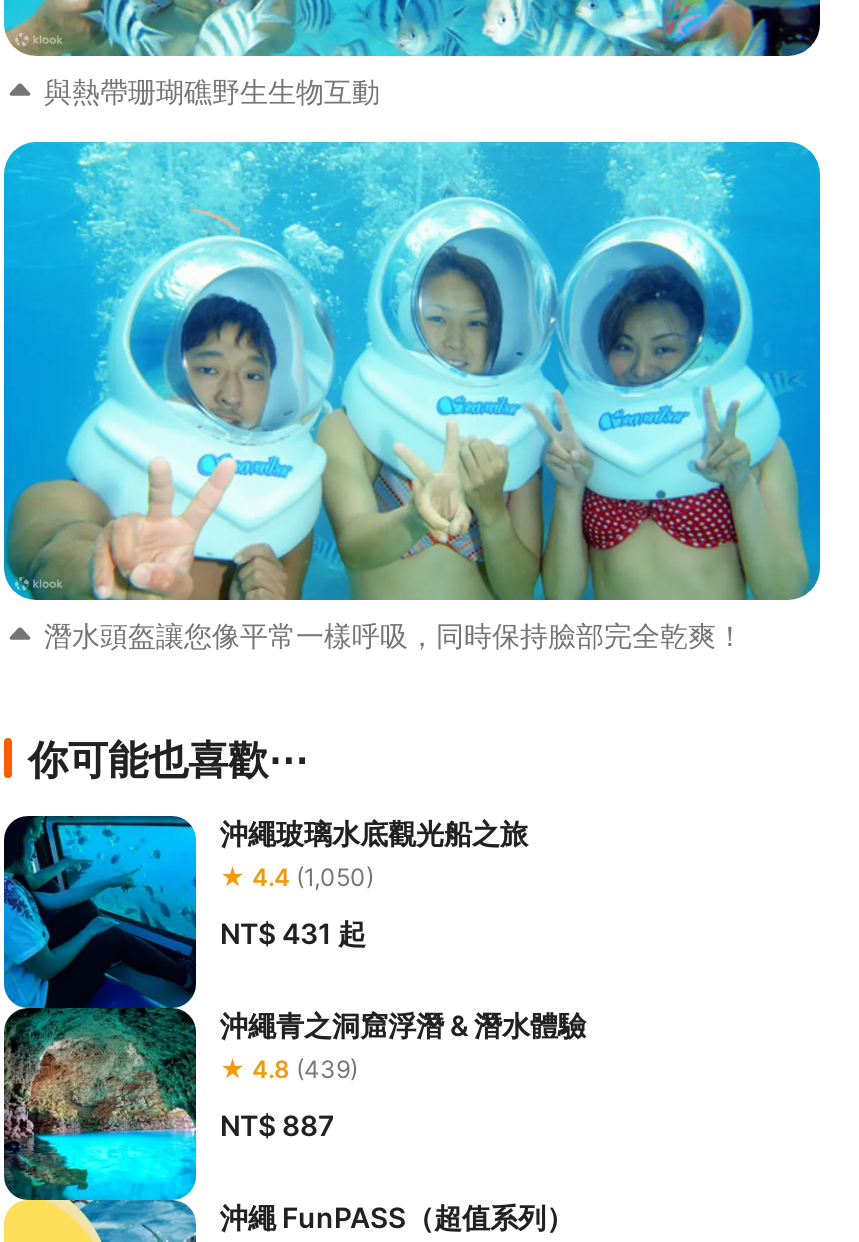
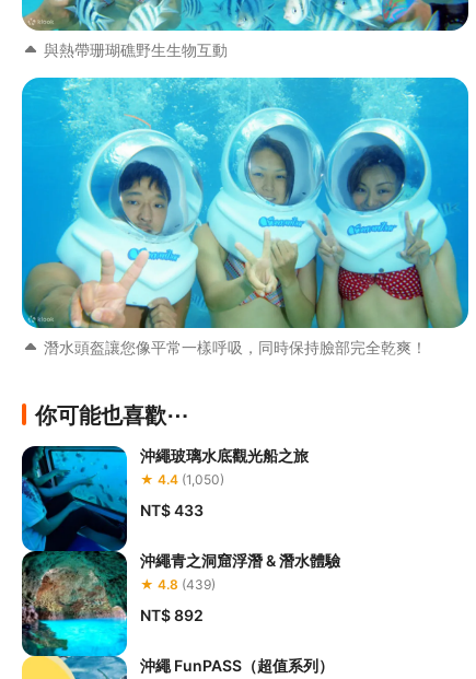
- NT$ 431起
+ NT$ 433

- NT$ 887
+ NT$ 892
